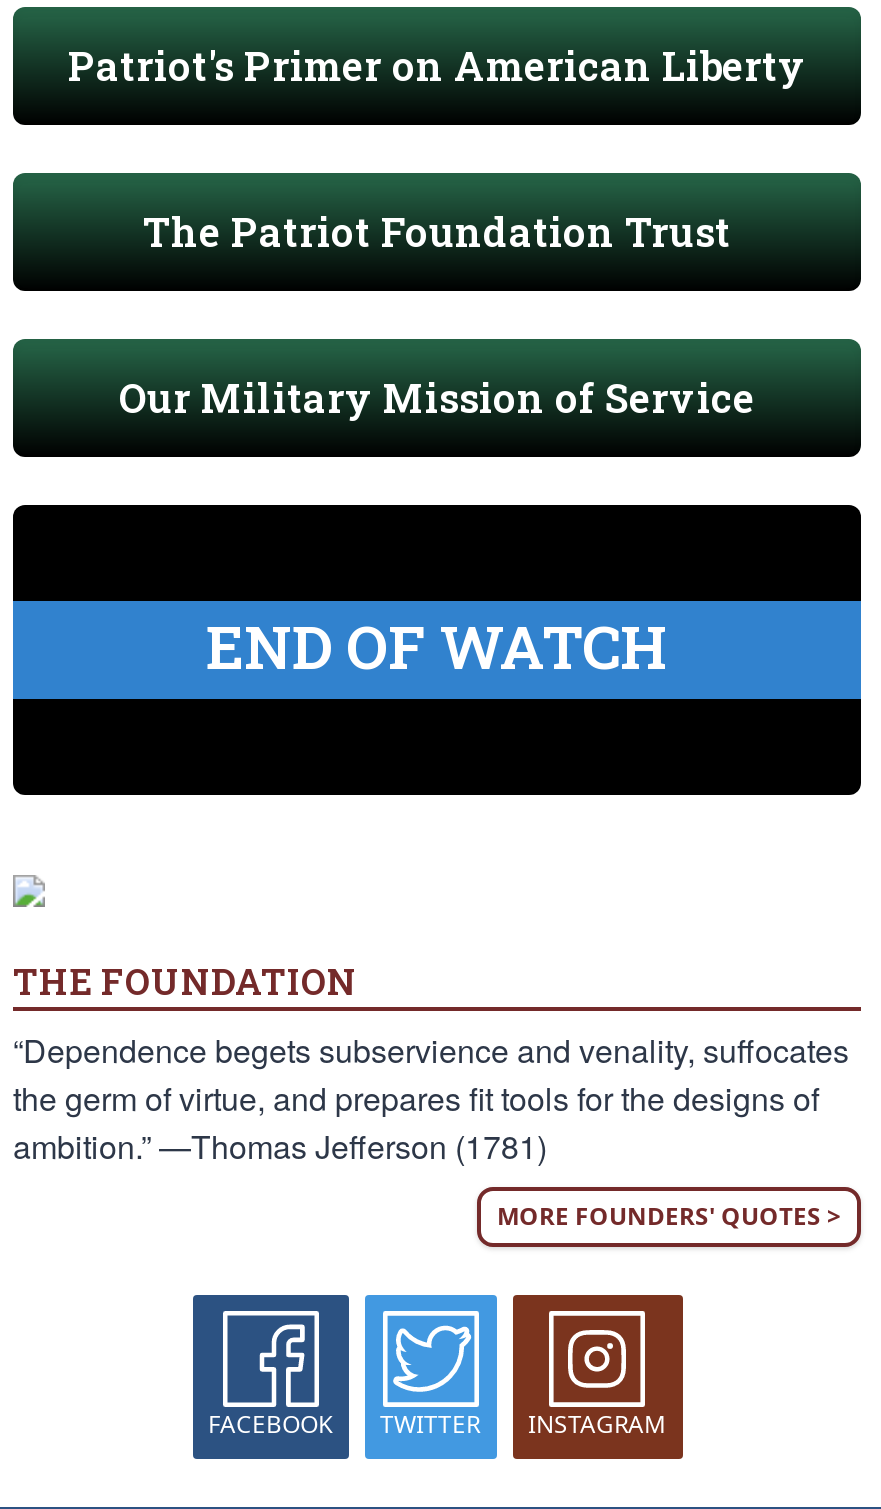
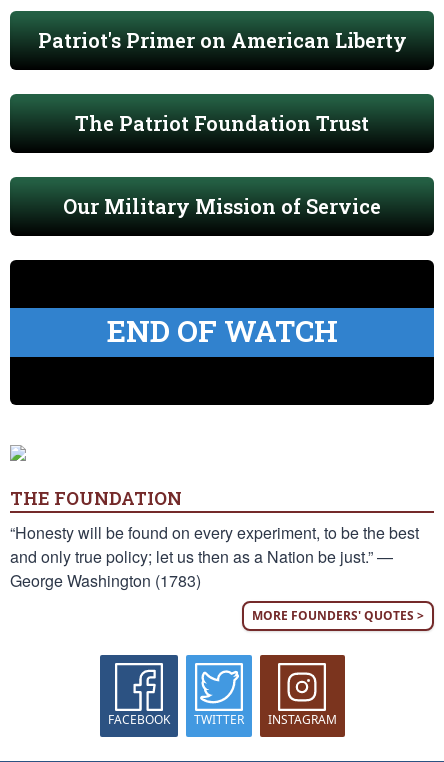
- “Dependence begets subservience and venality, suffocates
- the germ of virtue, and prepares fit tools for the designs of
- ambition.” —Thomas Jefferson (1781)
+ “Honesty will be found on every experiment, to be the best
+ and only true policy; let us then as a Nation be just.” —
+ George Washington (1783)
